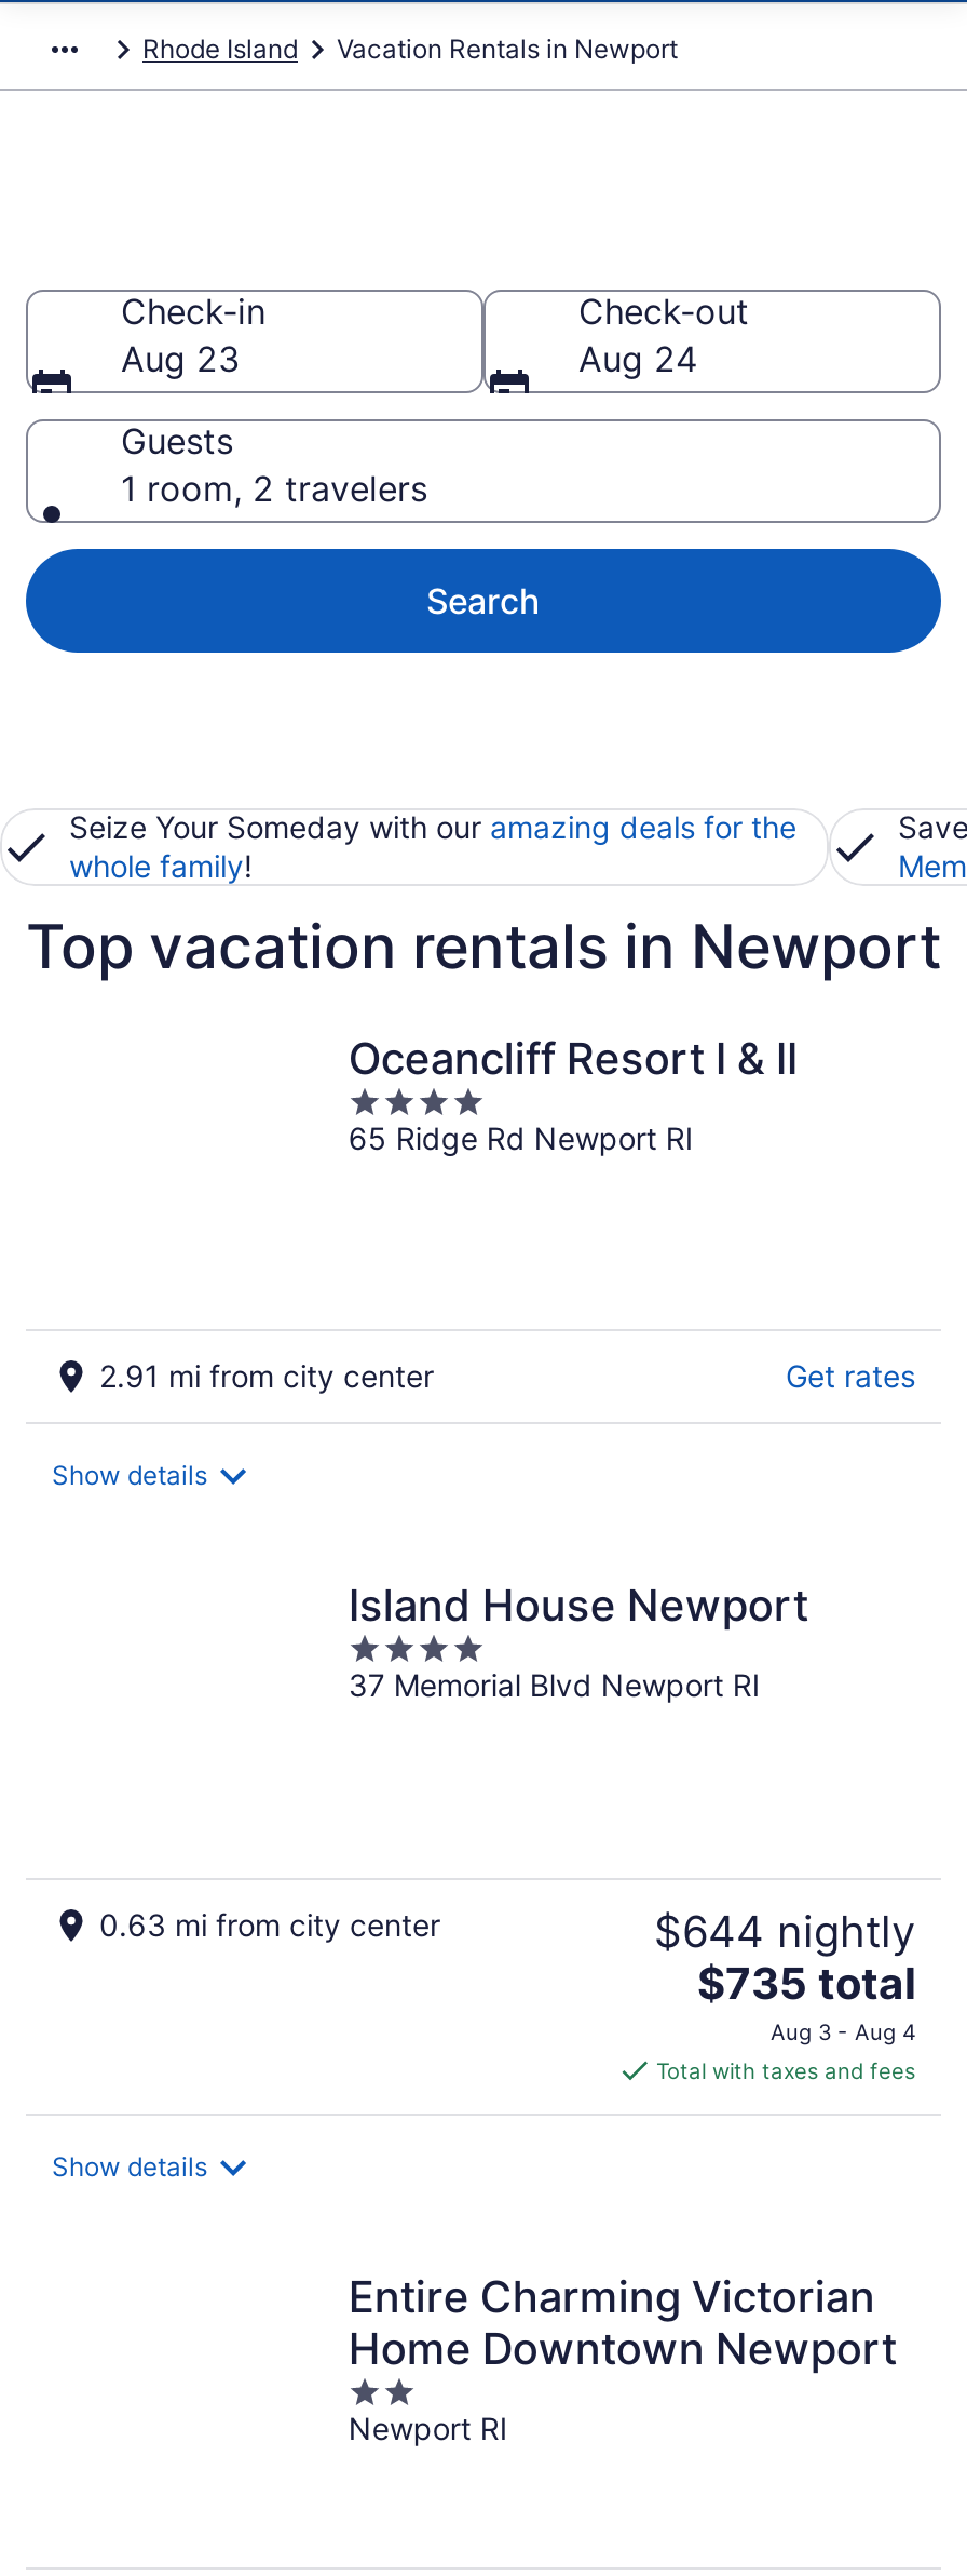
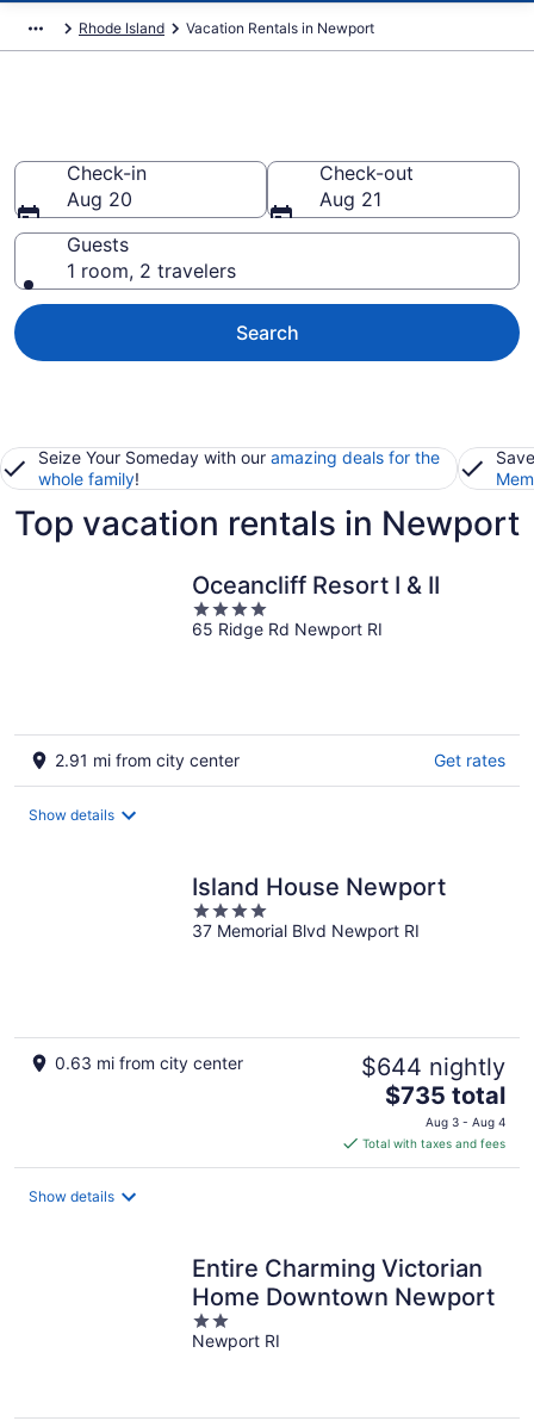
- Aug 23
+ Aug 20

- Aug 24
+ Aug 21
